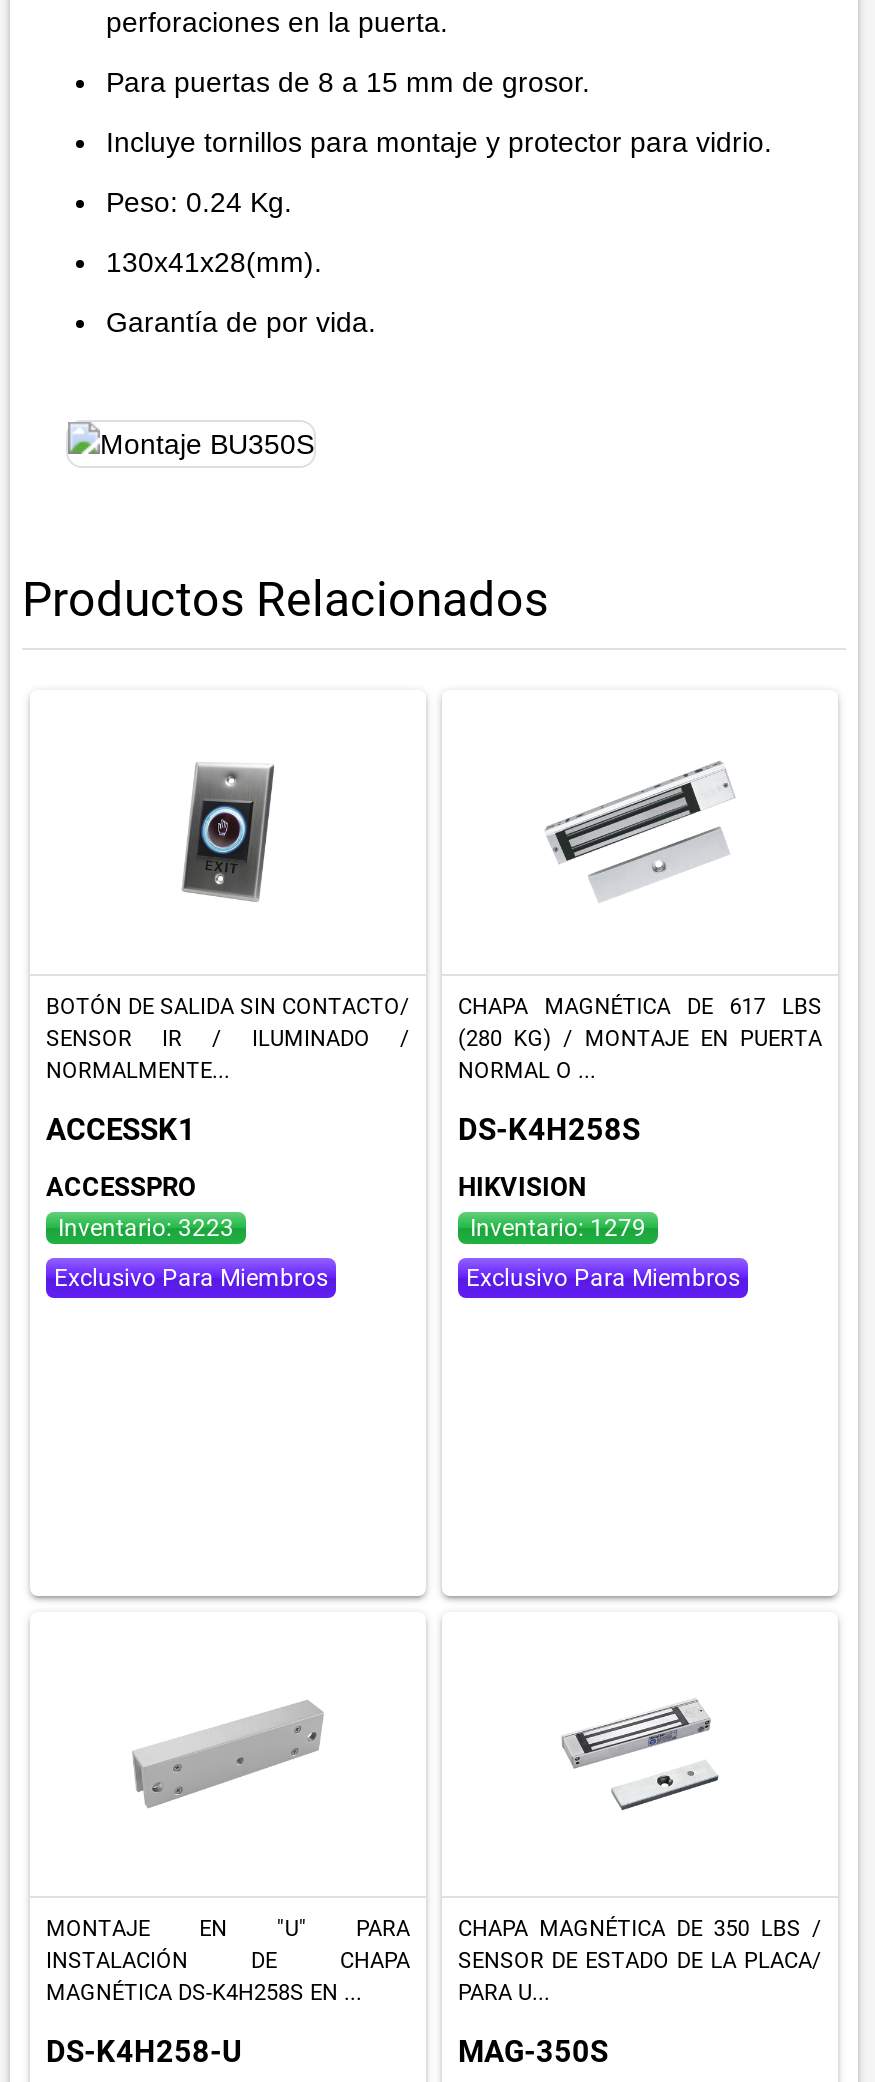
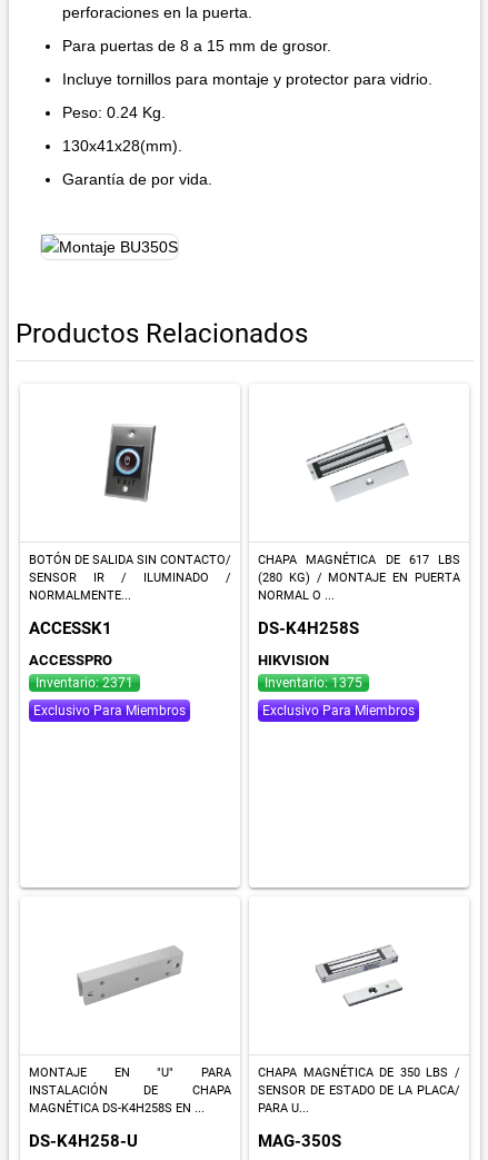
- Inventario: 3223
+ Inventario: 2371

- Inventario: 1279
+ Inventario: 1375
